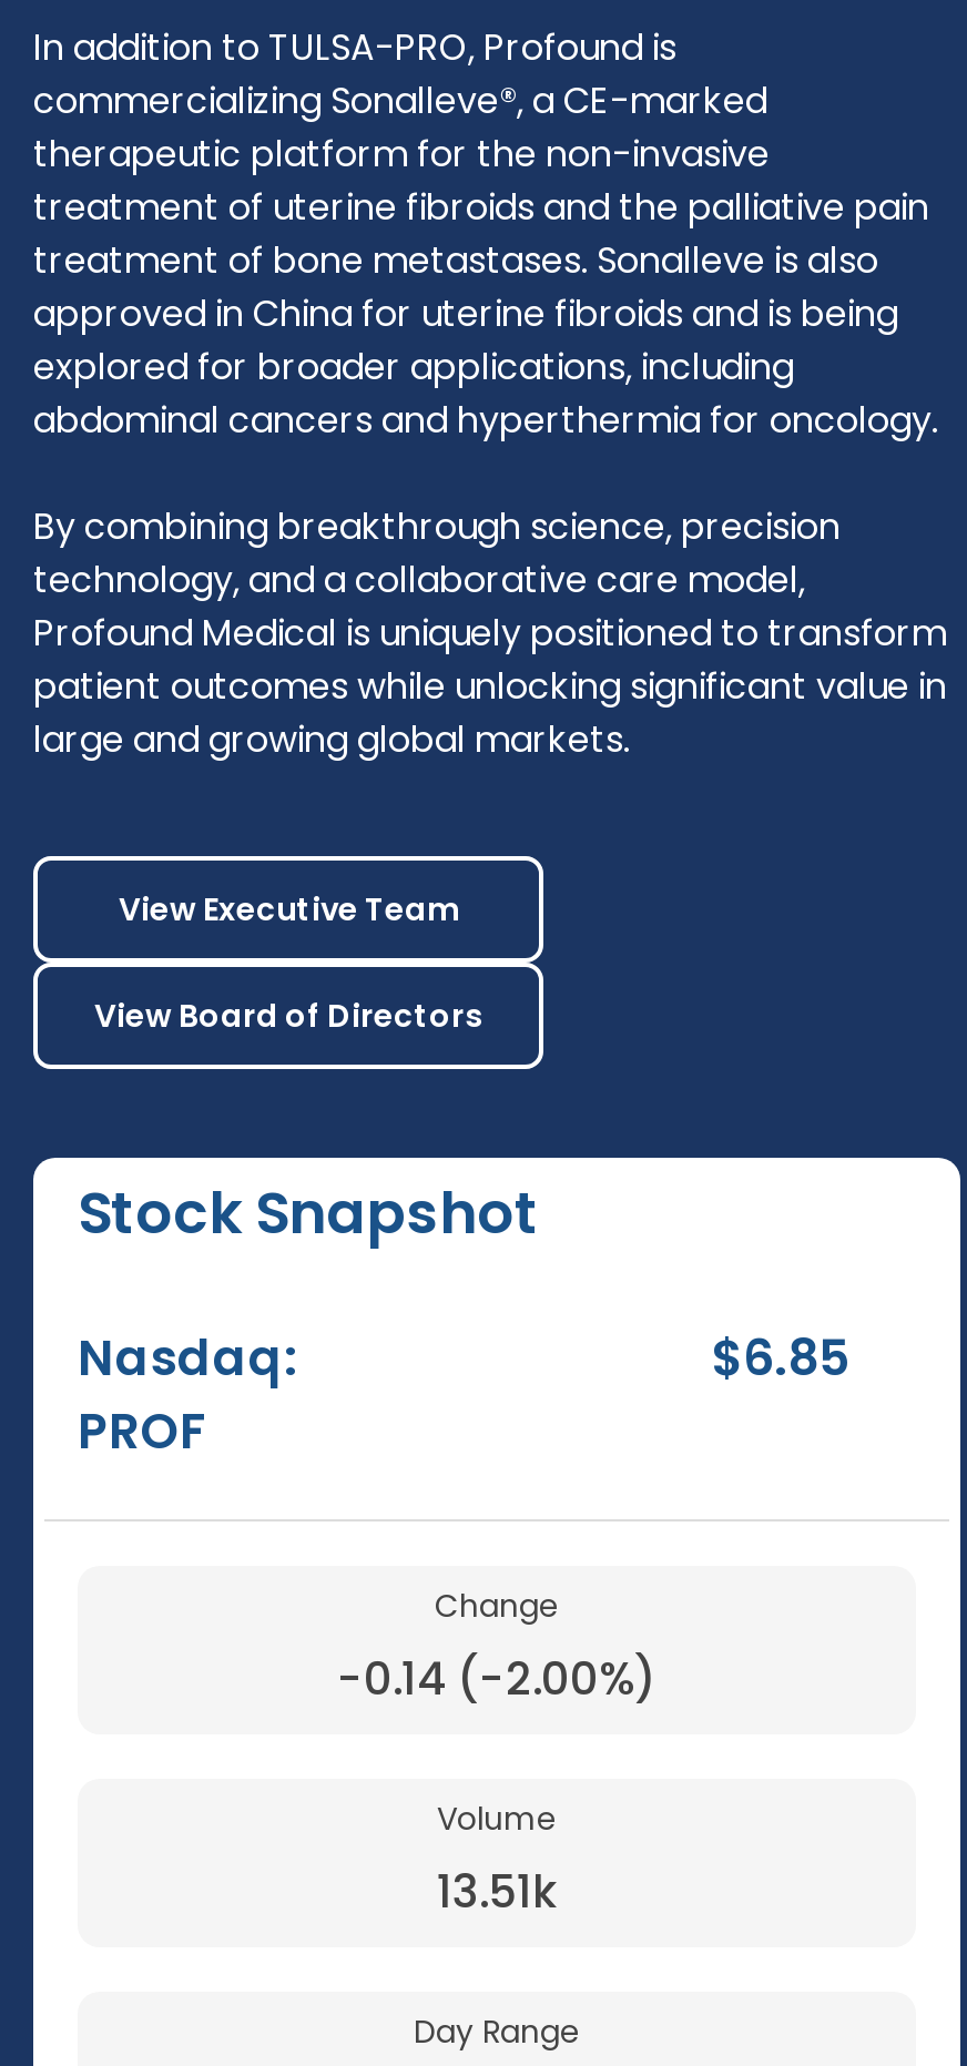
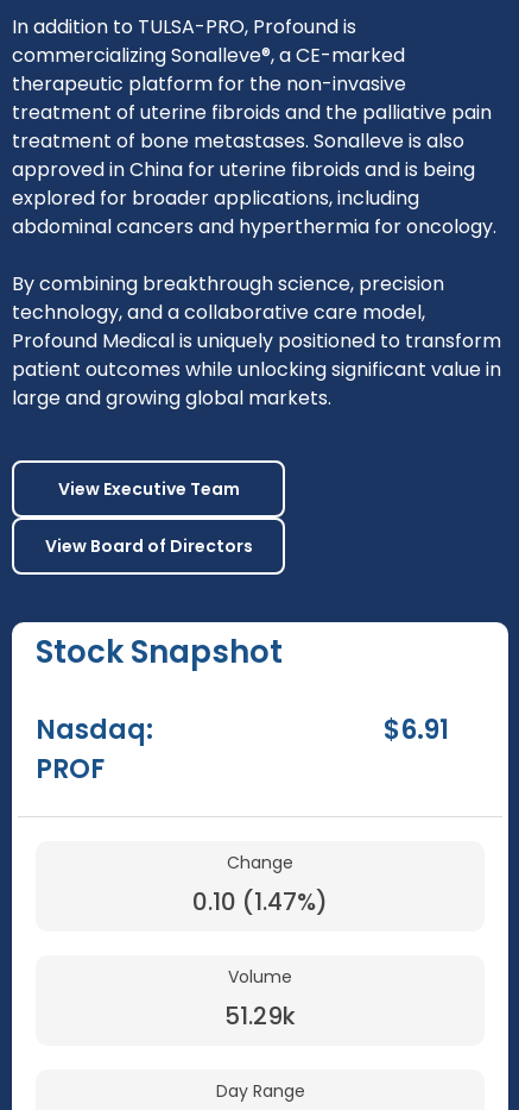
- $6.85
+ $6.91

- -0.14 (-2.00%)
+ 0.10 (1.47%)

- 13.51k
+ 51.29k
